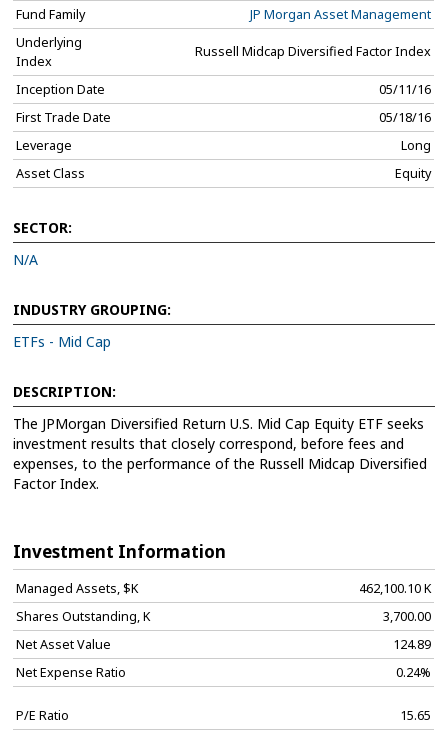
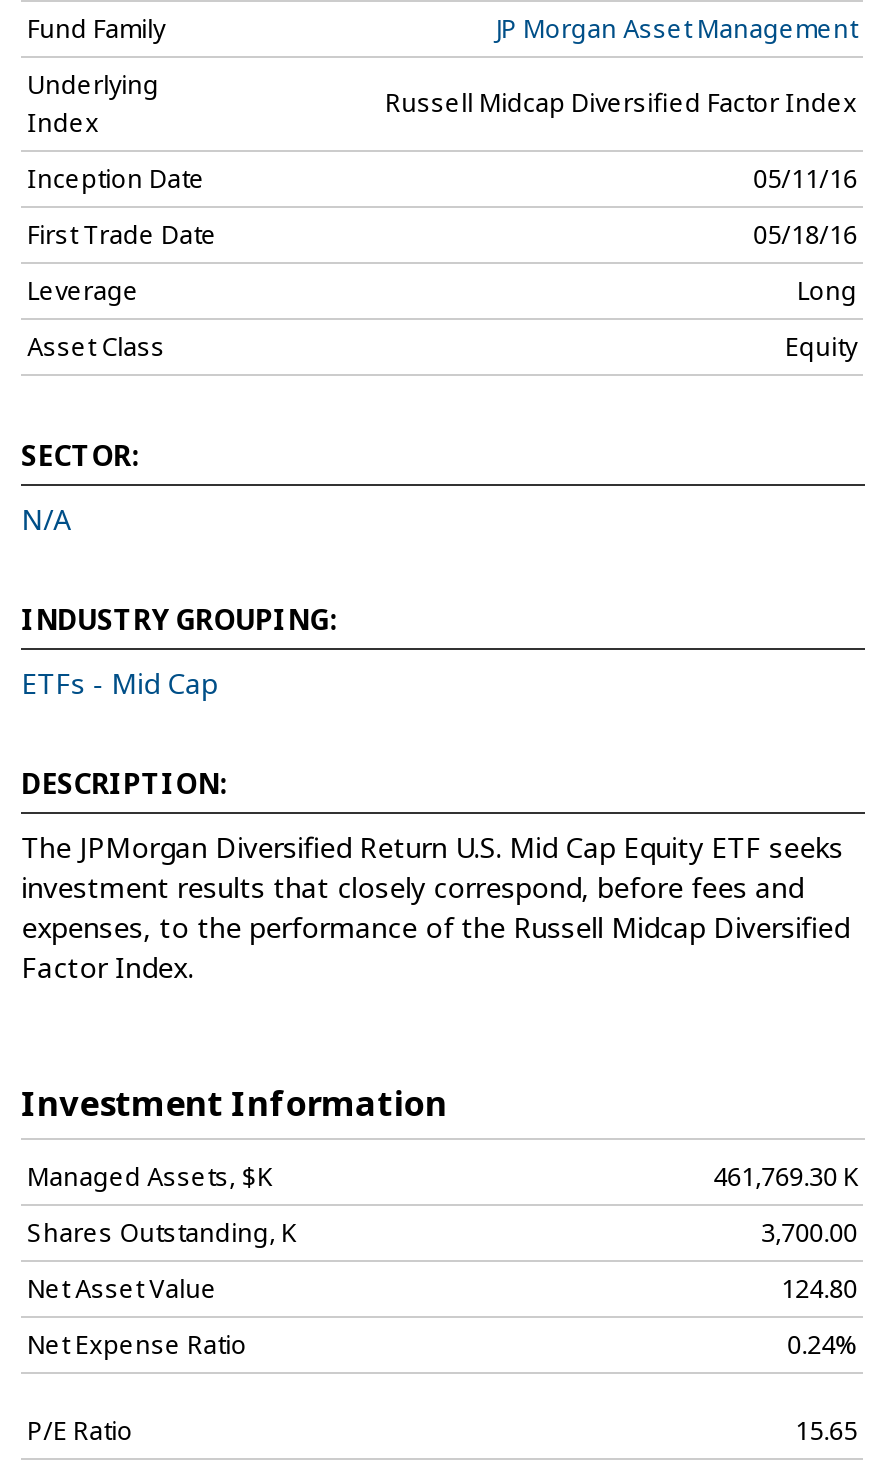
- 462,100.10 K
+ 461,769.30 K

- 124.89
+ 124.80
